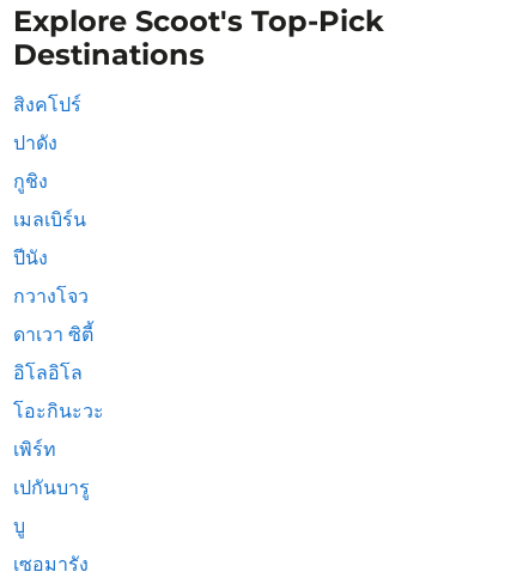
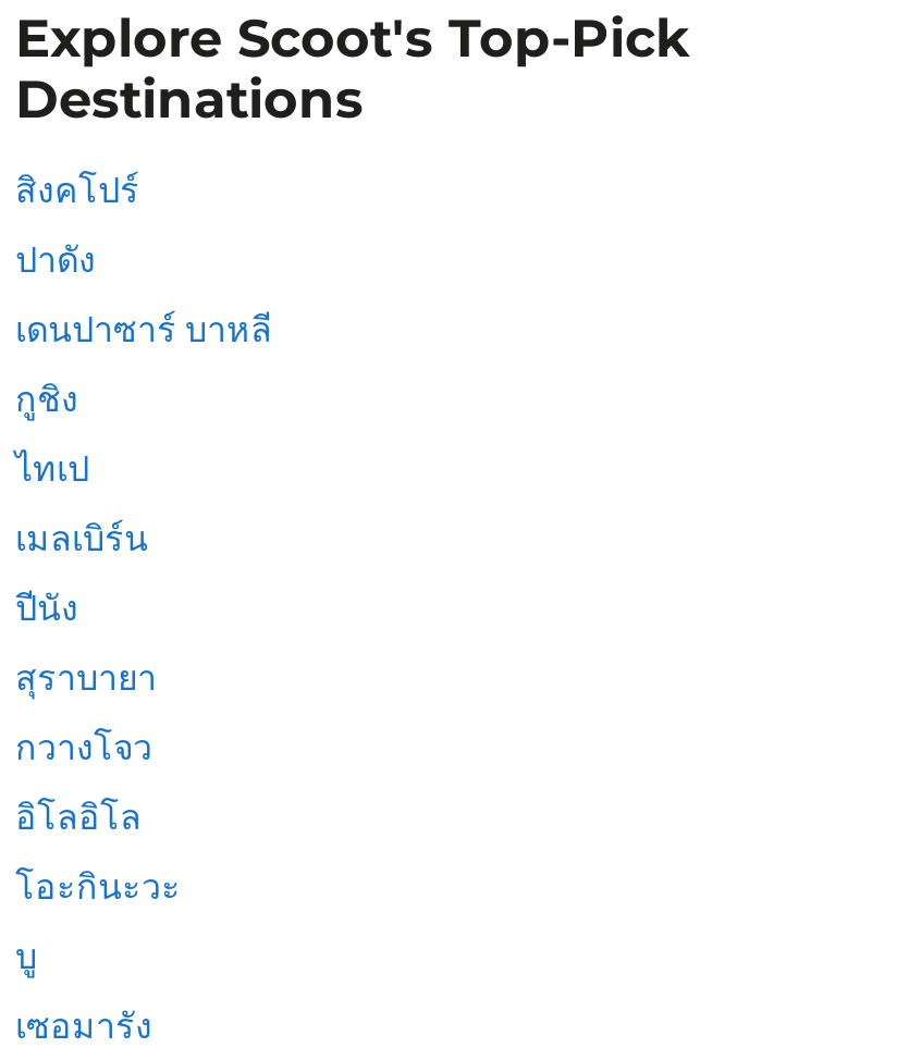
+ เดนปาซาร์ บาหลี

moved down: กูชิง

+ ไทเป

moved down: เมลเบิร์น | ปีนัง

+ สุราบายา

moved down: กวางโจว

- ดาเวา ซิตี้

moved down: อิโลอิโล | โอะกินะวะ

- เพิร์ท
- เปกันบารู
